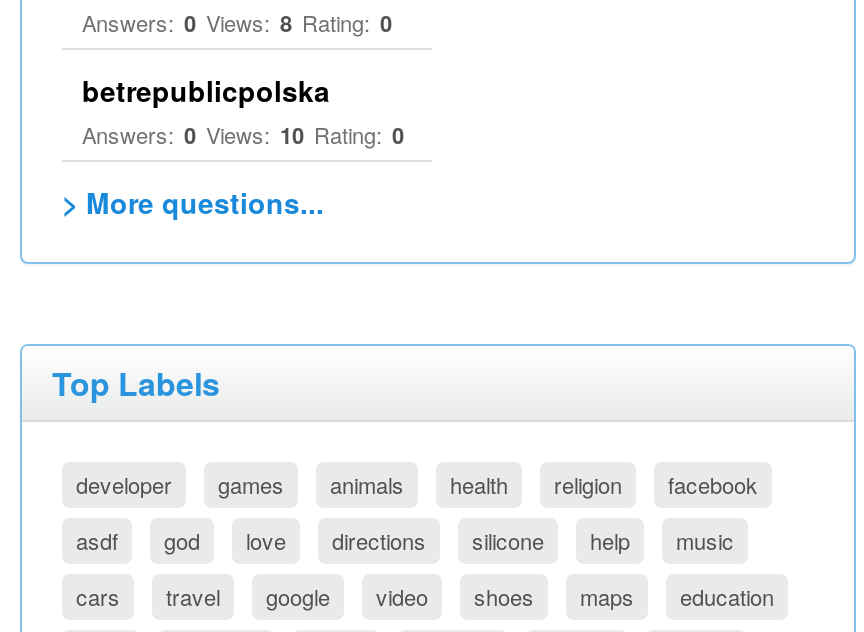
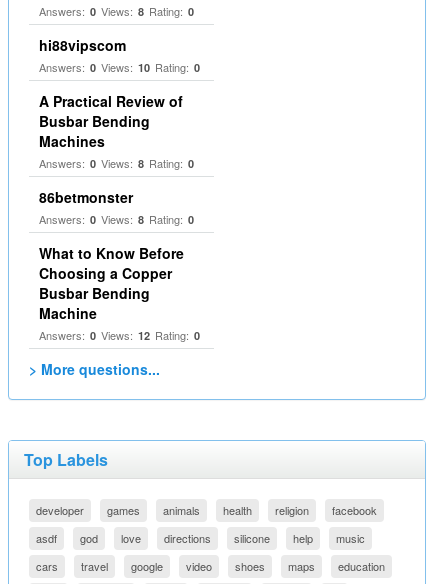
- betrepublicpolska
+ hi88vipscom

+ A Practical Review of
+ Busbar Bending
+ Machines
+ Answers: 0 Views: 8 Rating: 0
+ 86betmonster
+ Answers: 0 Views: 8 Rating: 0
+ What to Know Before
+ Choosing a Copper
+ Busbar Bending
+ Machine
+ Answers: 0 Views: 12 Rating: 0
